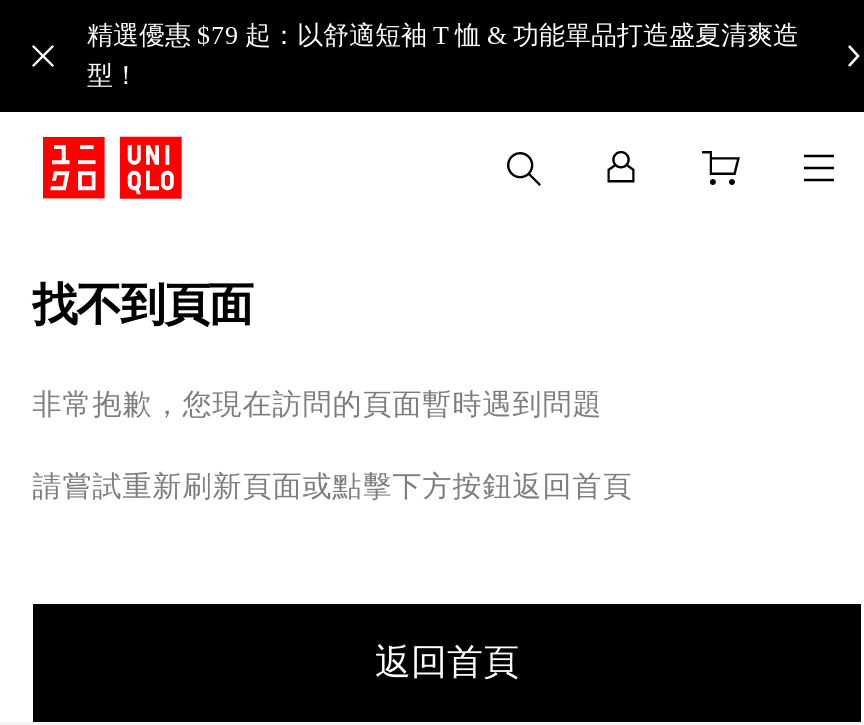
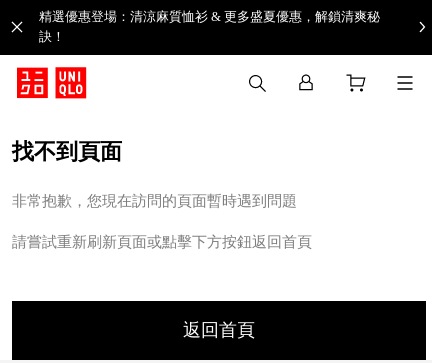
- 精選優惠 $79 起：以舒適短袖 T 恤 & 功能單品打造盛夏清爽造
- 型！
+ 精選優惠登場：清涼麻質恤衫 & 更多盛夏優惠，解鎖清爽秘
+ 訣！
